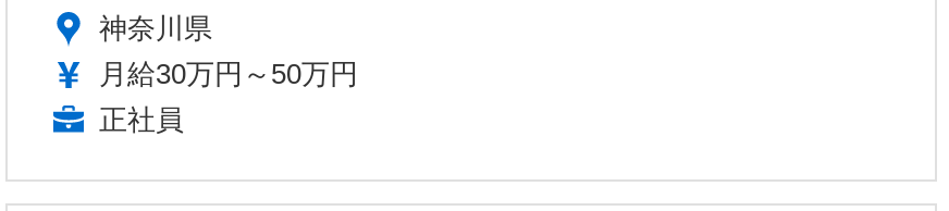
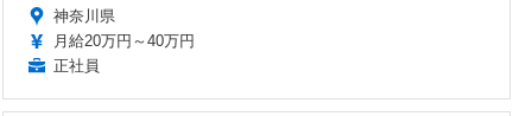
- 月給30万円～50万円
+ 月給20万円～40万円
